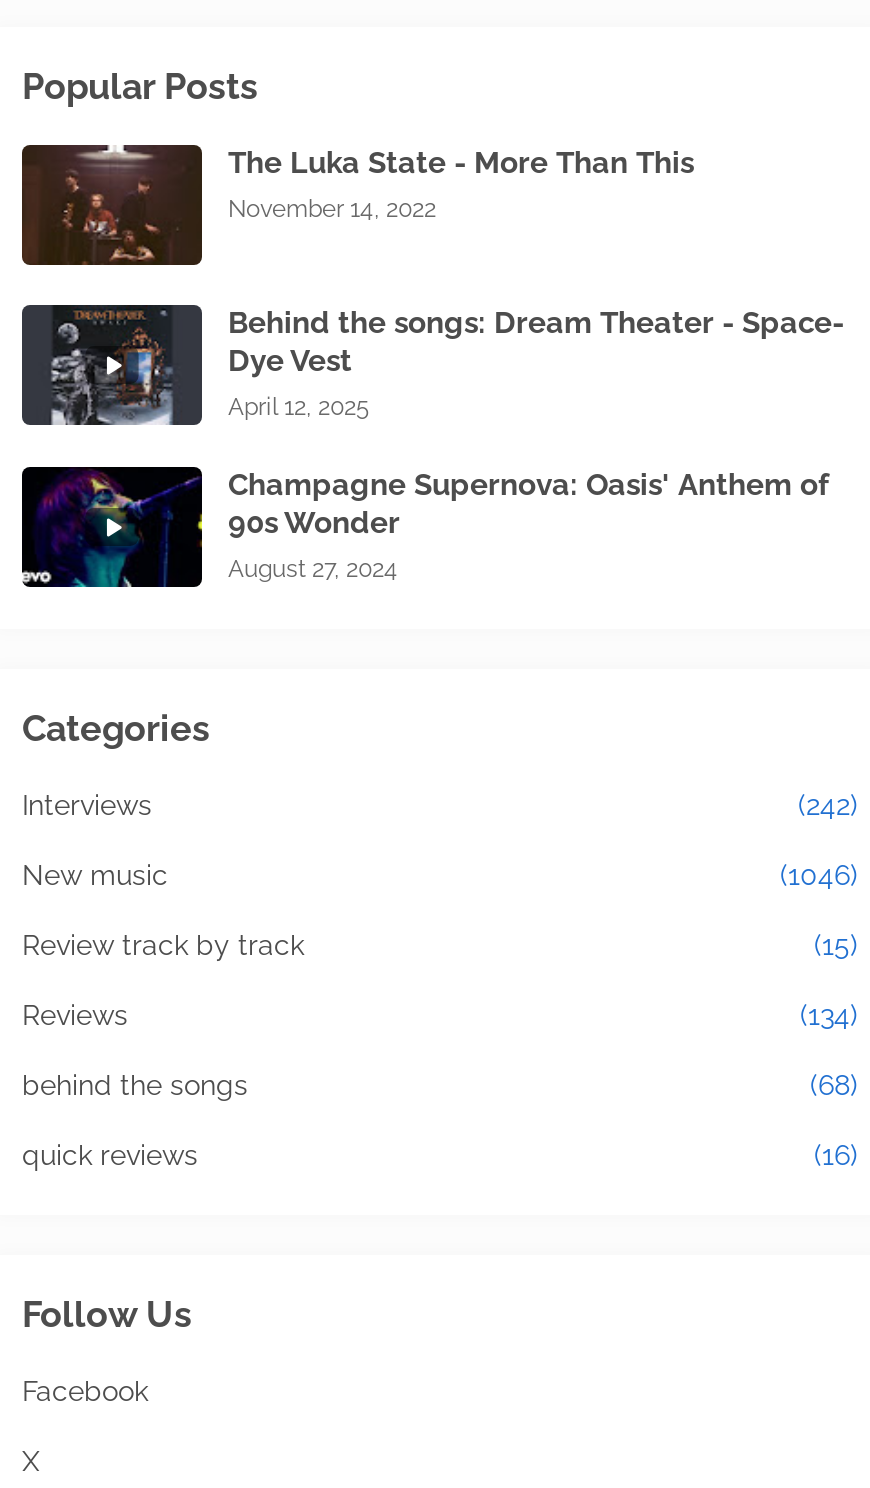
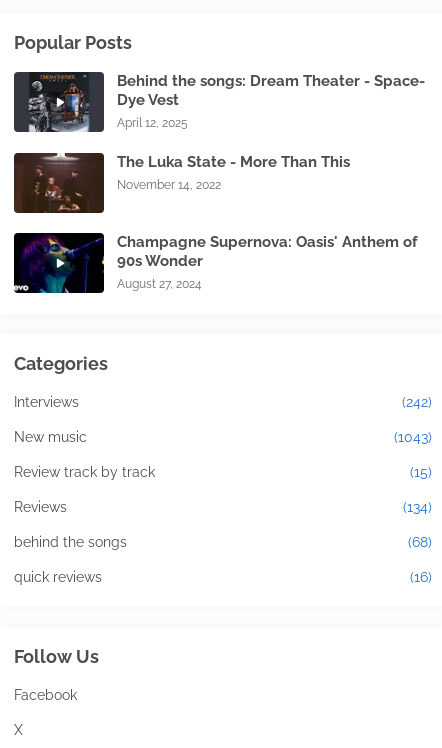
moved down: [image] | The Luka State - More Than This | November 14, 2022

moved up: [image] | Behind the songs: Dream Theater - Space- | Dye Vest | April 12, 2025

- (1046)
+ (1043)
